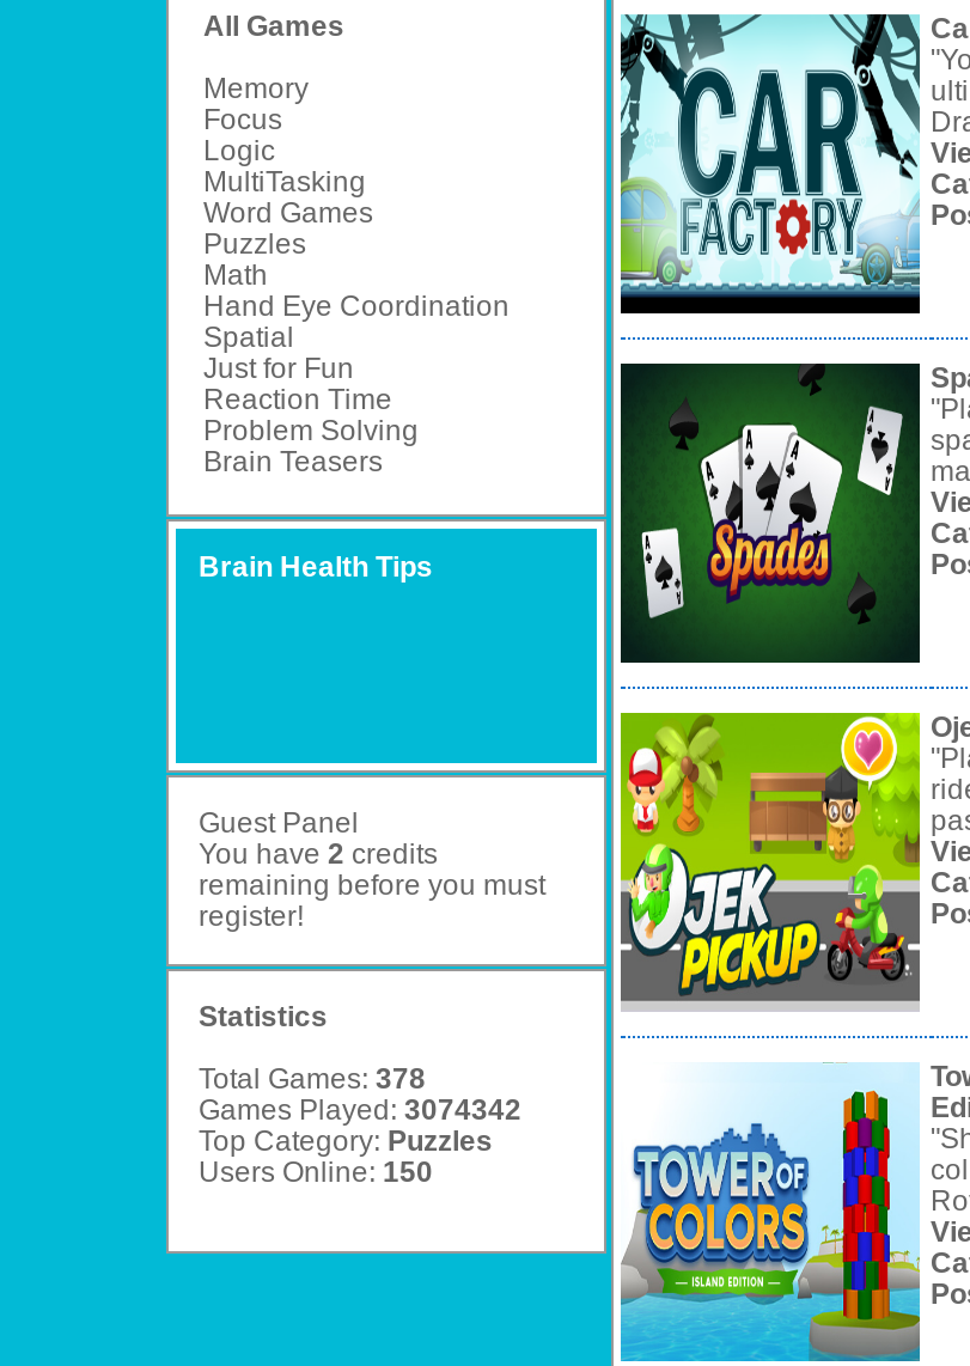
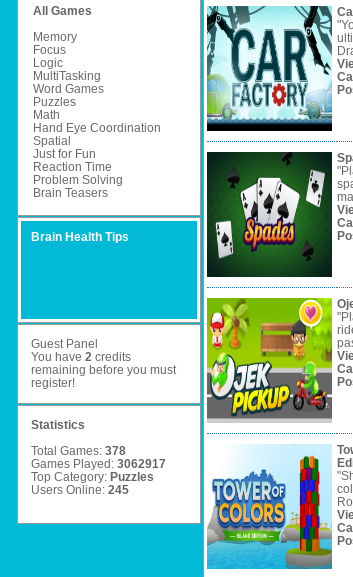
- Games Played: 3074342
+ Games Played: 3062917

- Users Online: 150
+ Users Online: 245
